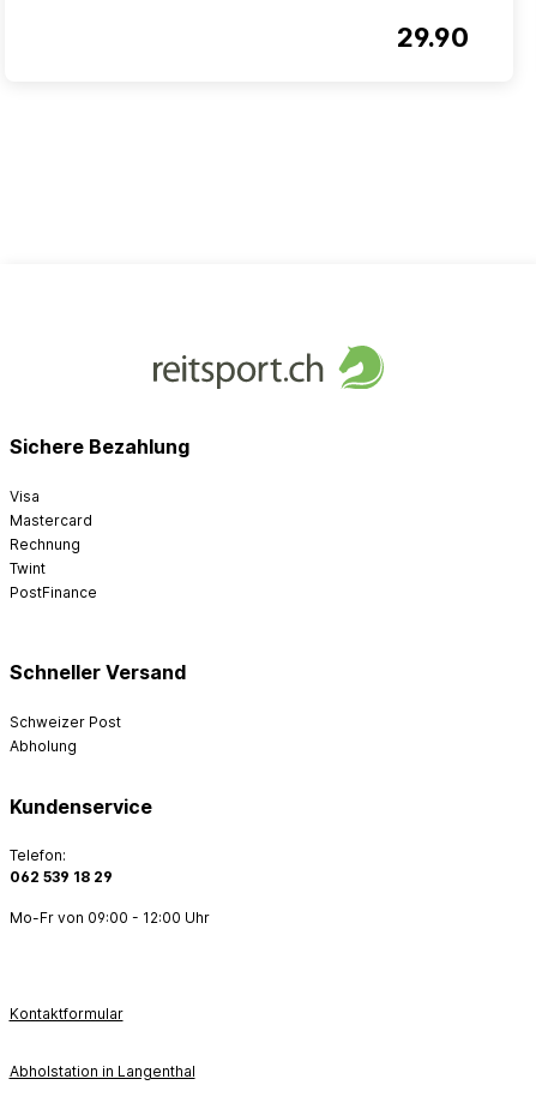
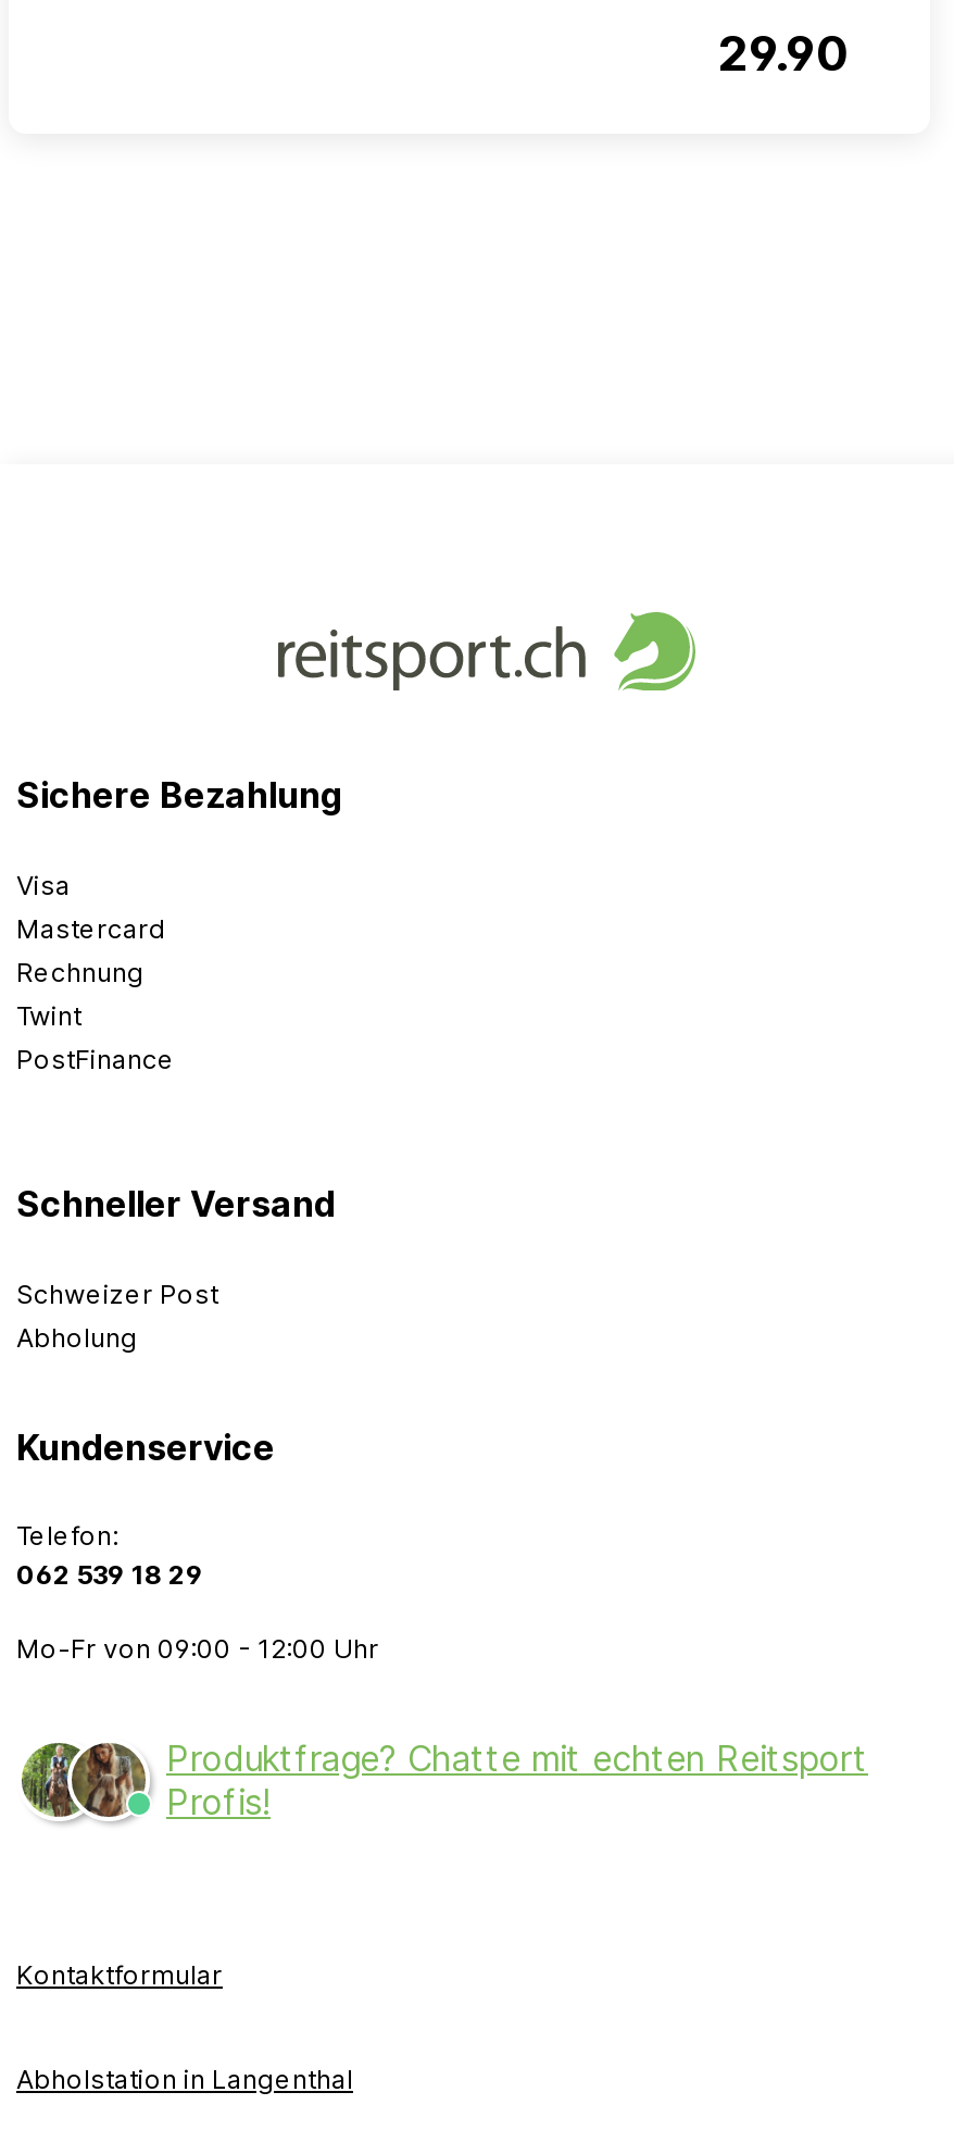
+ [image]
+ Produktfrage? Chatte mit echten Reitsport
+ Profis!
